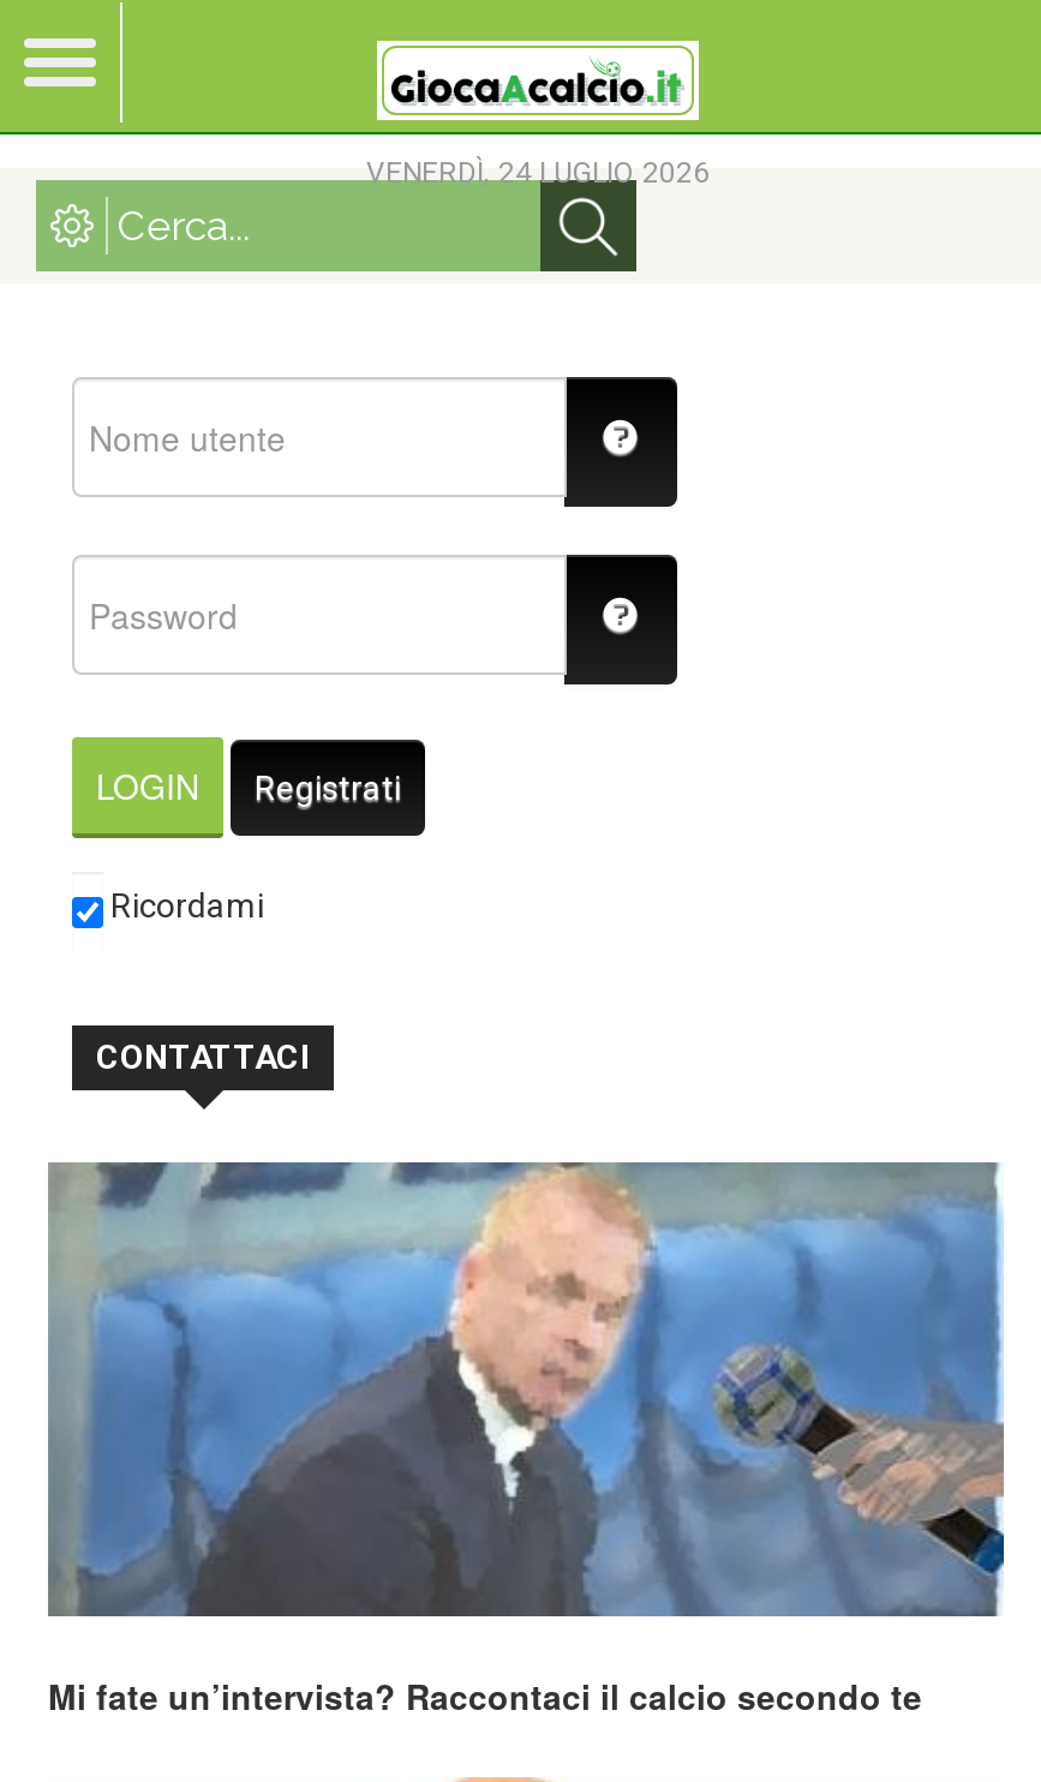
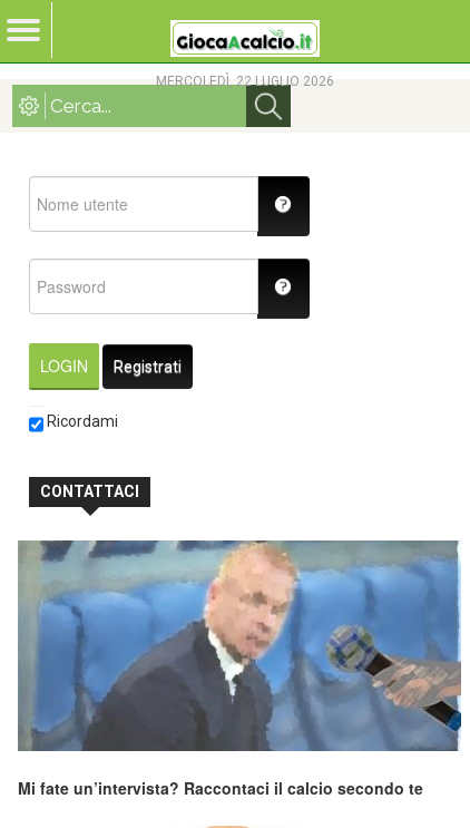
- VENERDÌ, 24 LUGLIO 2026
+ MERCOLEDÌ, 22 LUGLIO 2026
